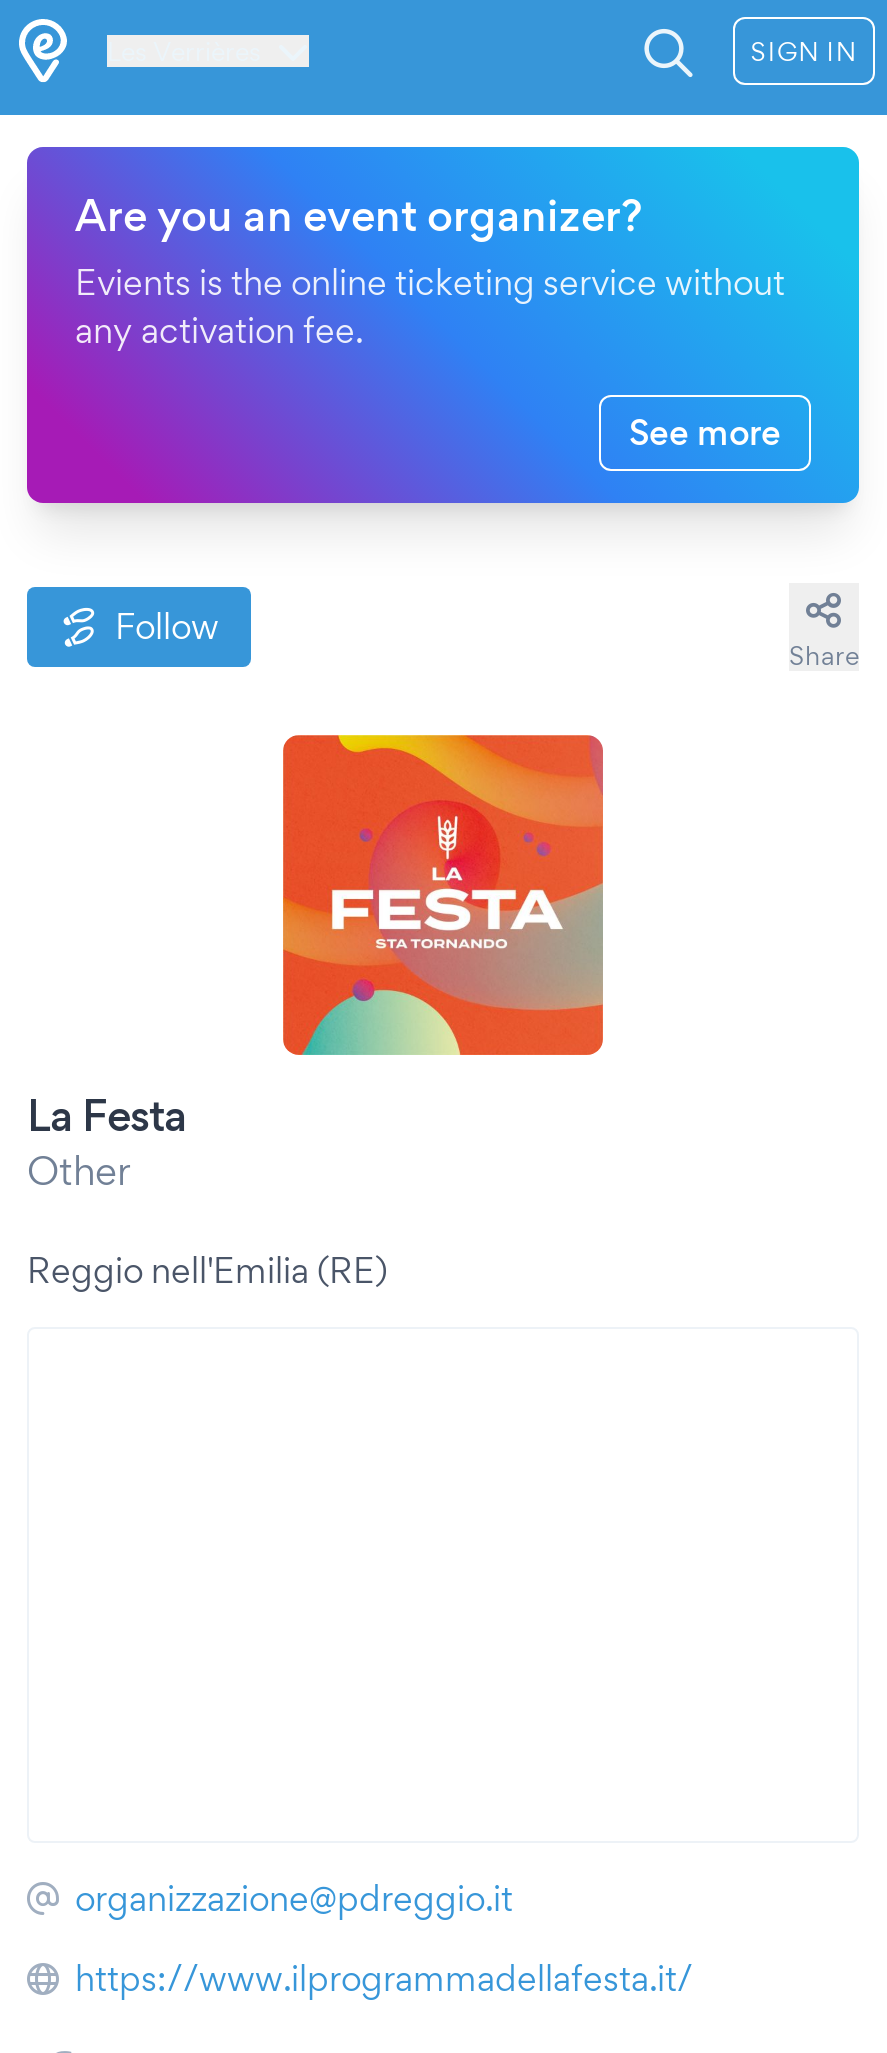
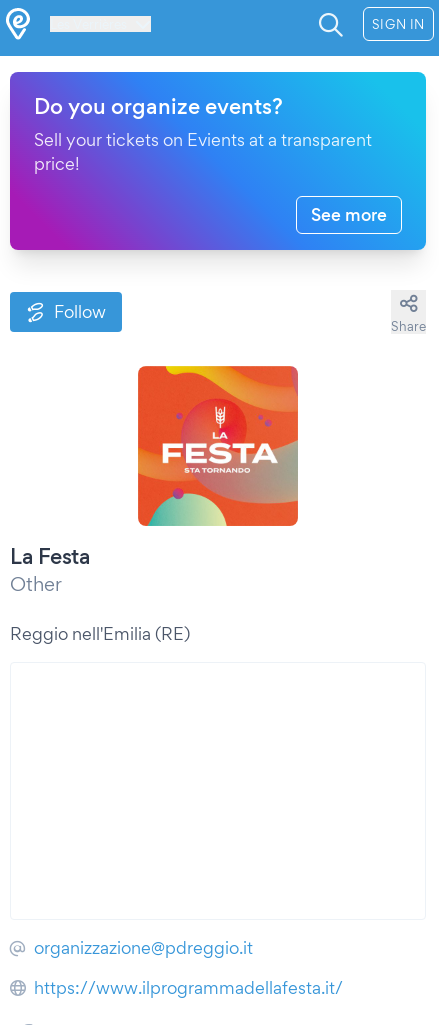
- Are you an event organizer?
- Evients is the online ticketing service without
- any activation fee.
+ Do you organize events?
+ Sell your tickets on Evients at a transparent
+ price!
